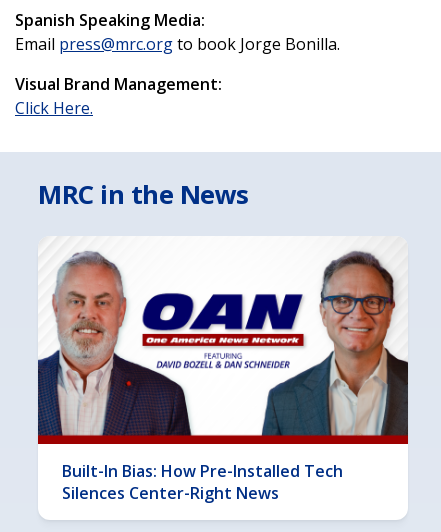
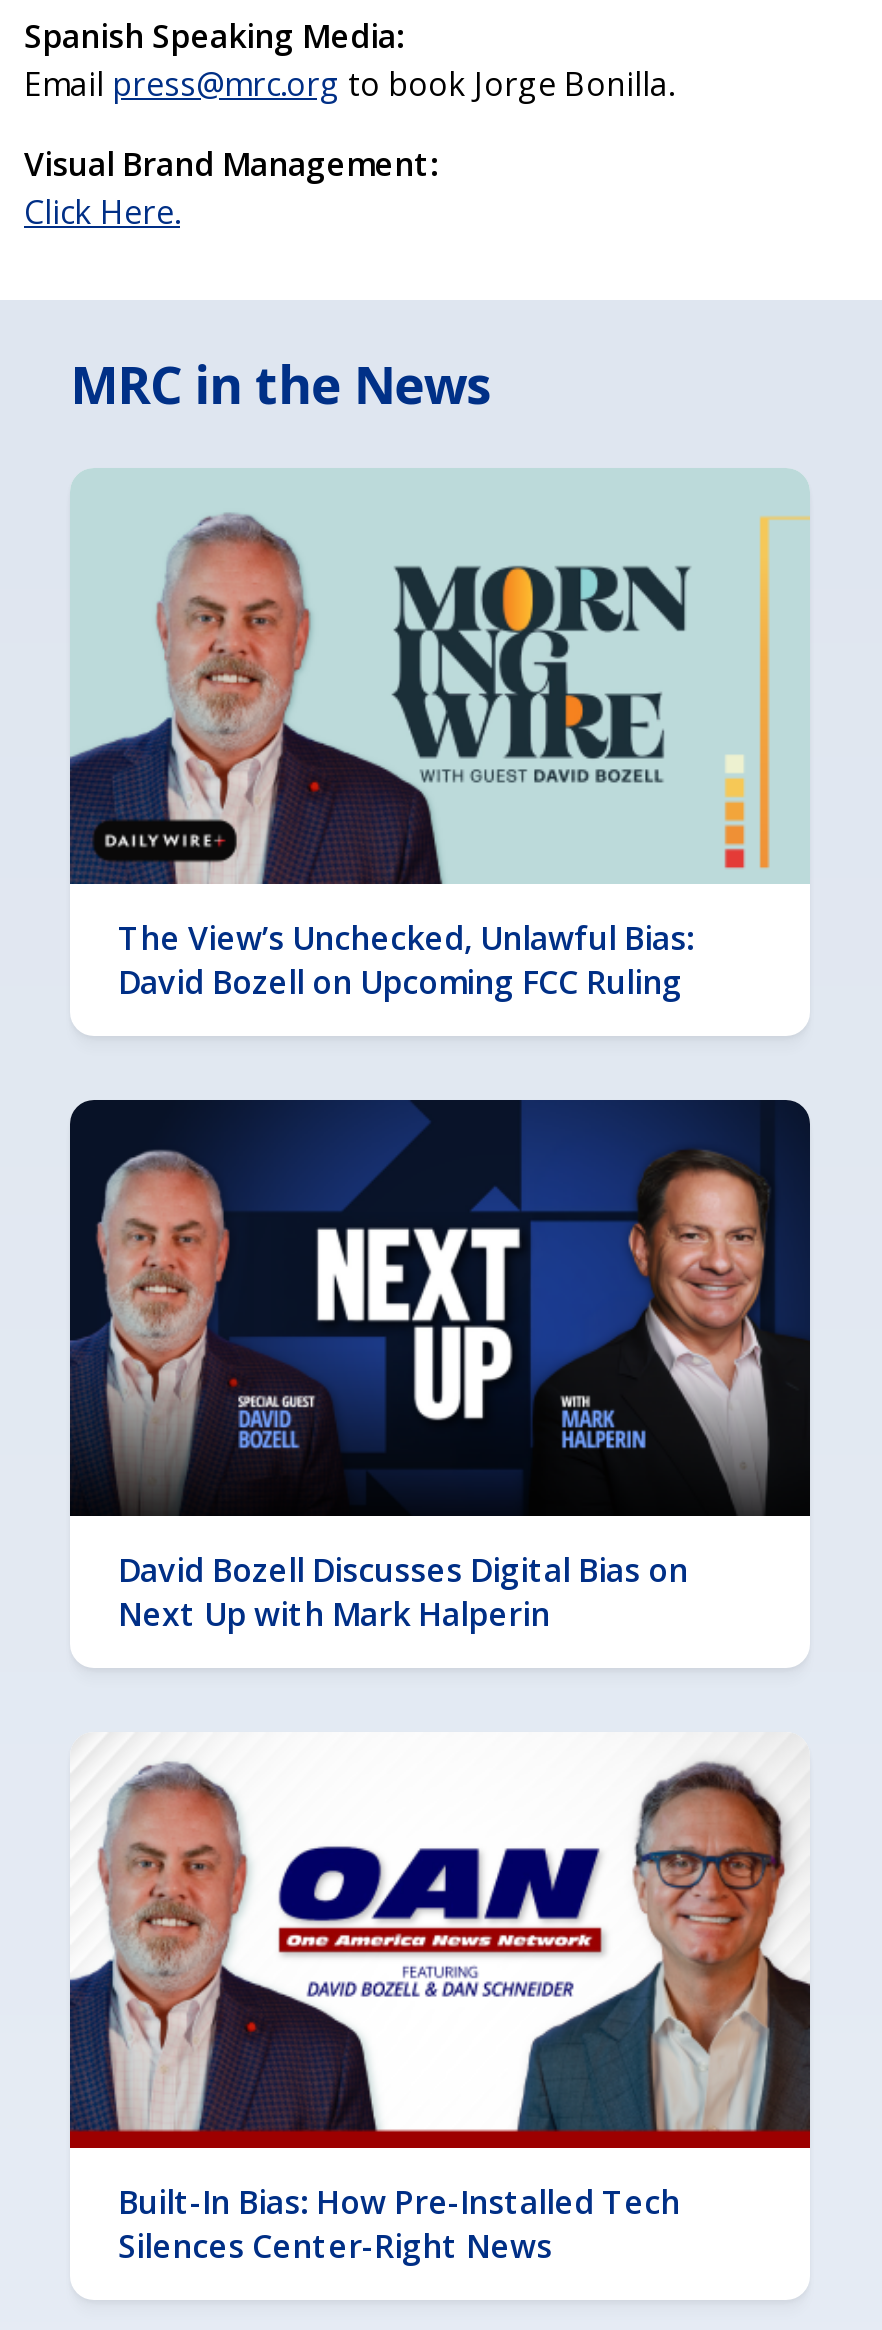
+ [image]
+ The View’s Unchecked, Unlawful Bias:
+ David Bozell on Upcoming FCC Ruling

+ [image]
+ David Bozell Discusses Digital Bias on
+ Next Up with Mark Halperin
